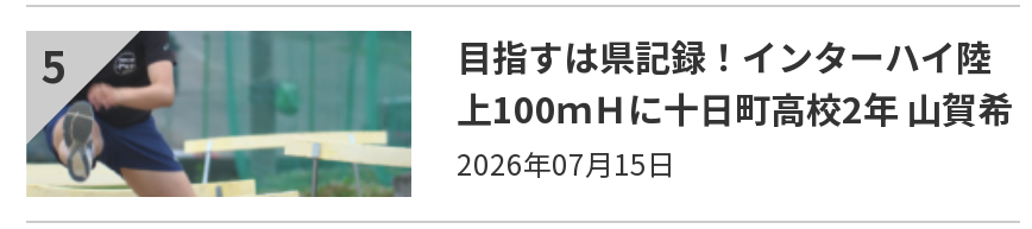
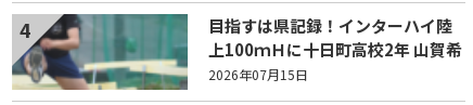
- 5
+ 4
